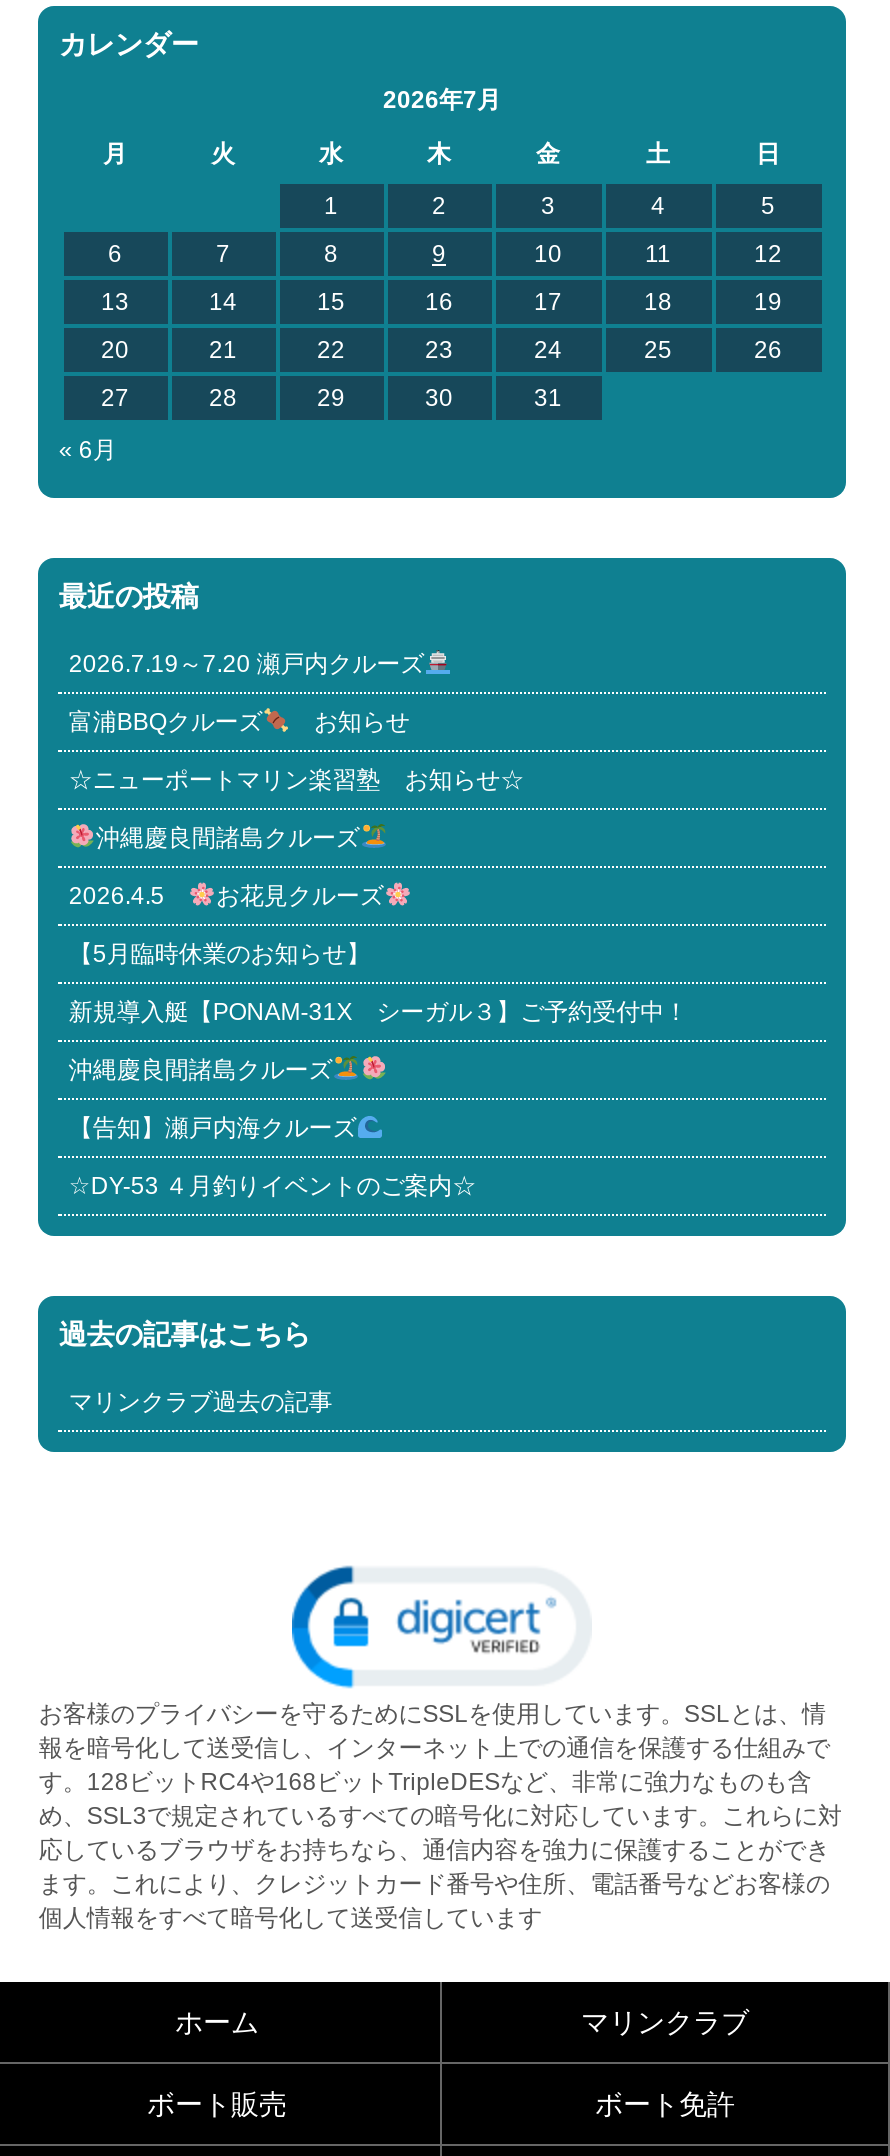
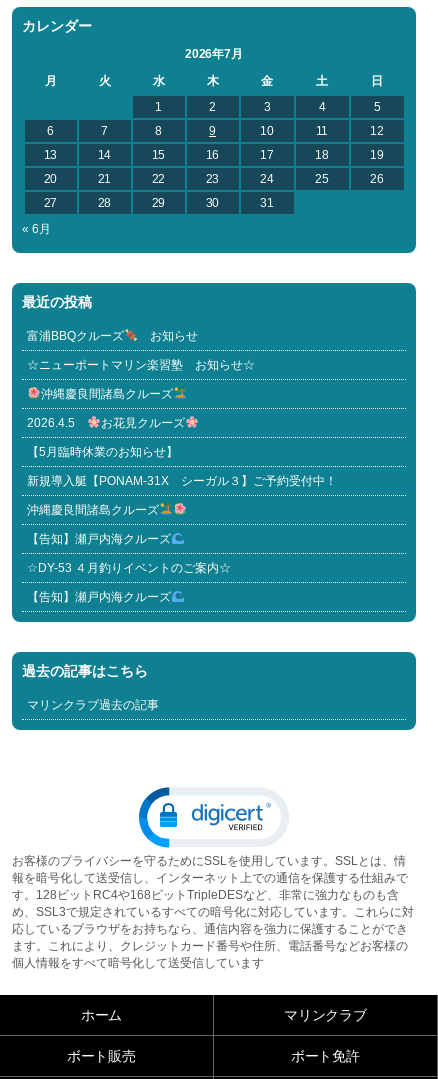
- 2026.7.19～7.20 瀬戸内クルーズ

moved up: 富浦BBQクルーズ | お知らせ | 沖縄慶良間諸島クルーズ | ... | 沖縄慶良間諸島クルーズ | 【告知】瀬戸内海クルーズ

+ 【告知】瀬戸内海クルーズ
